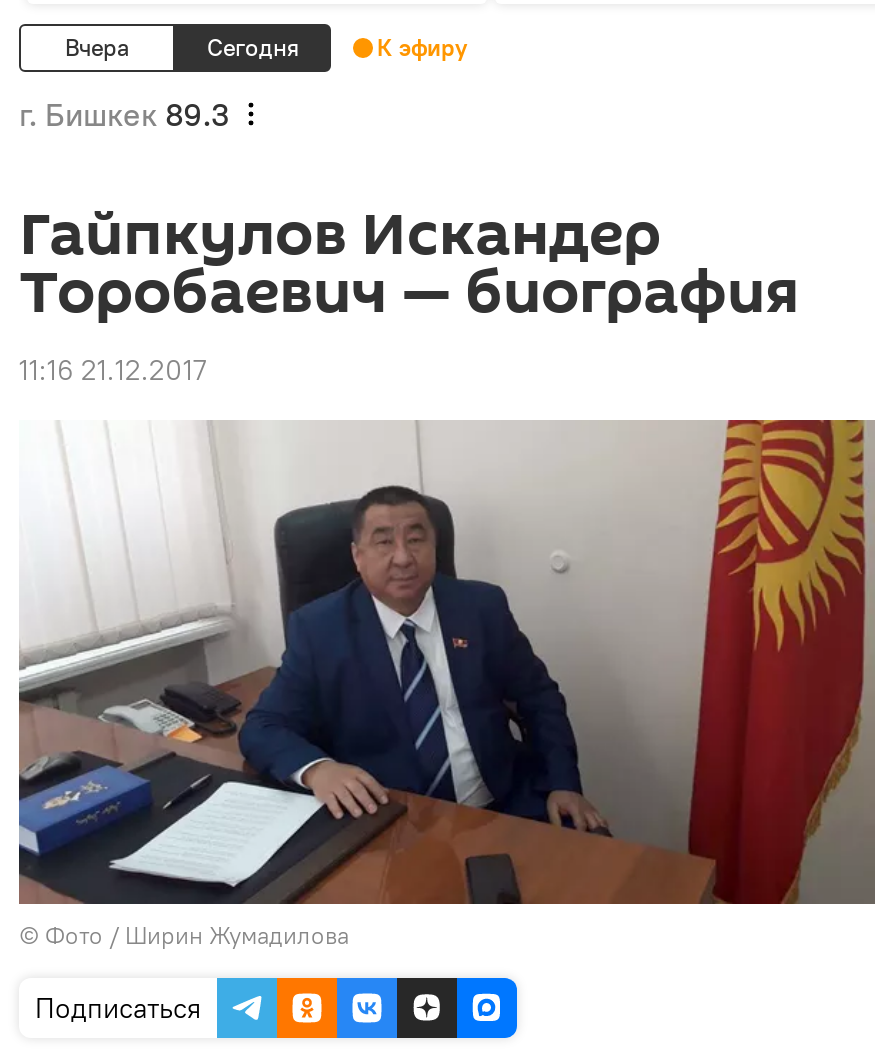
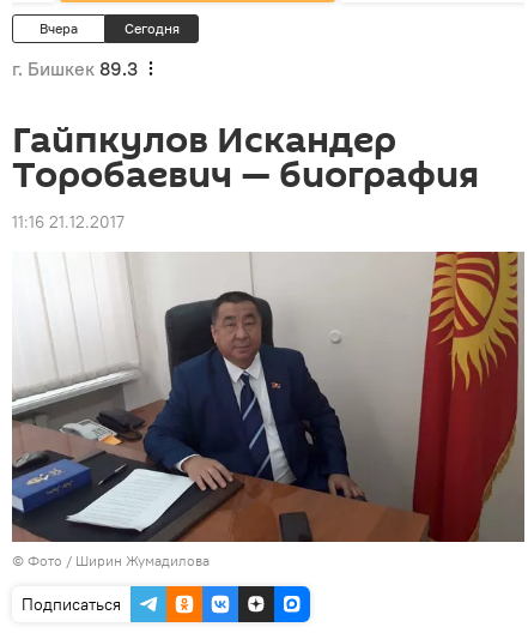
- К эфиру
